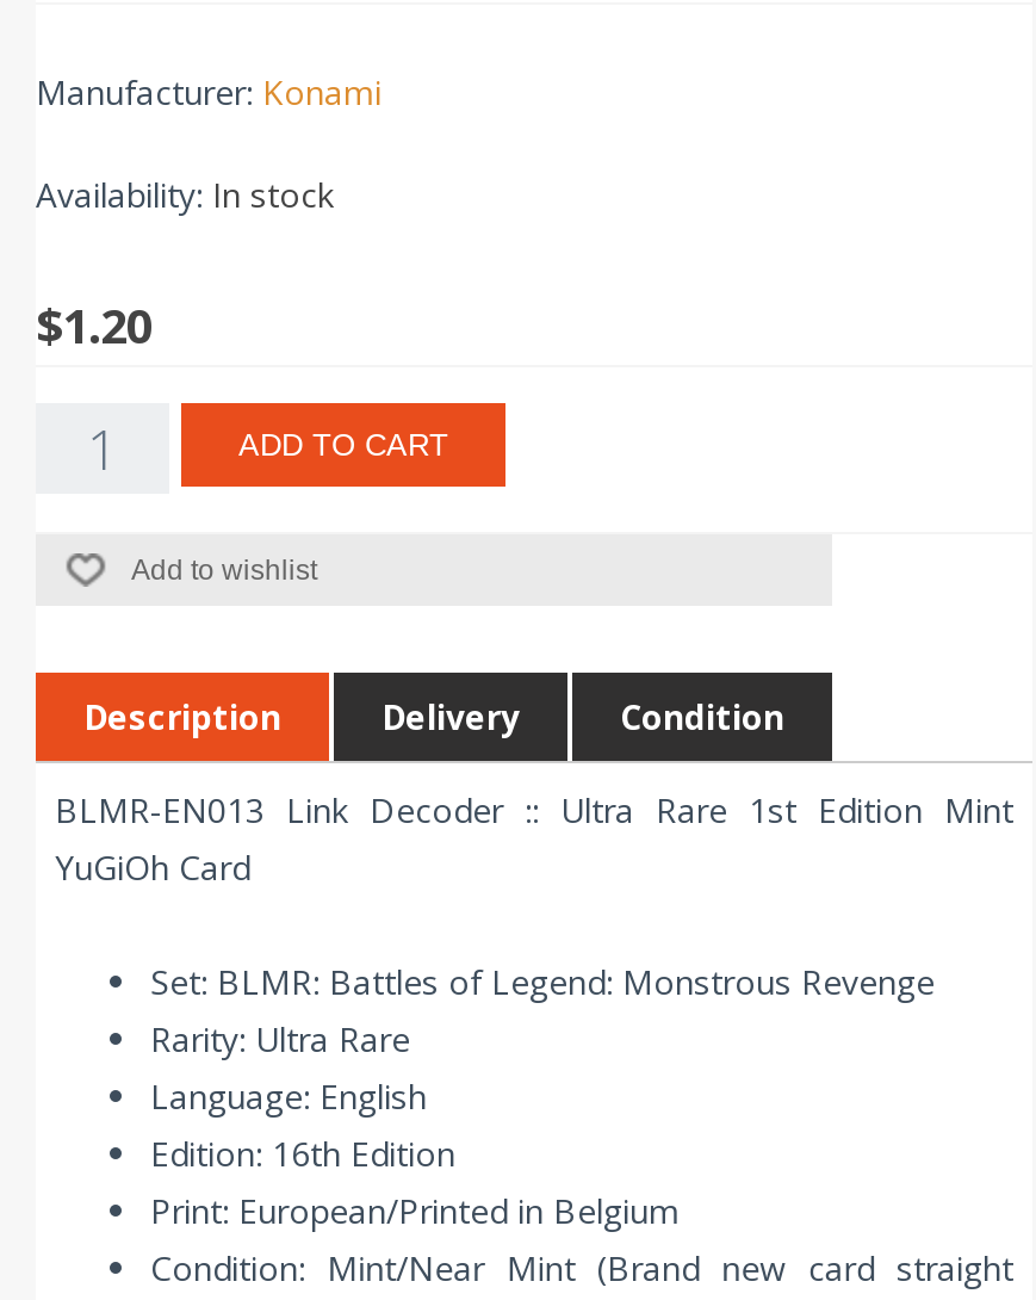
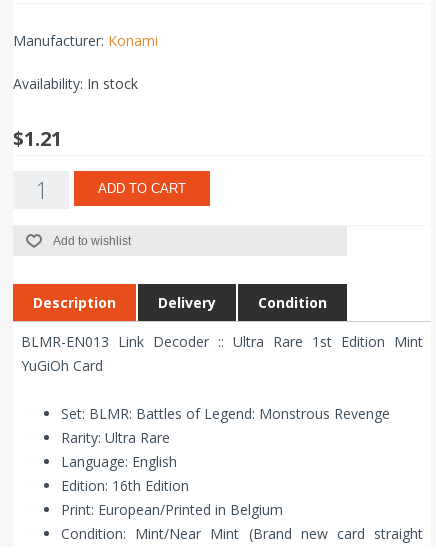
- $1.20
+ $1.21
